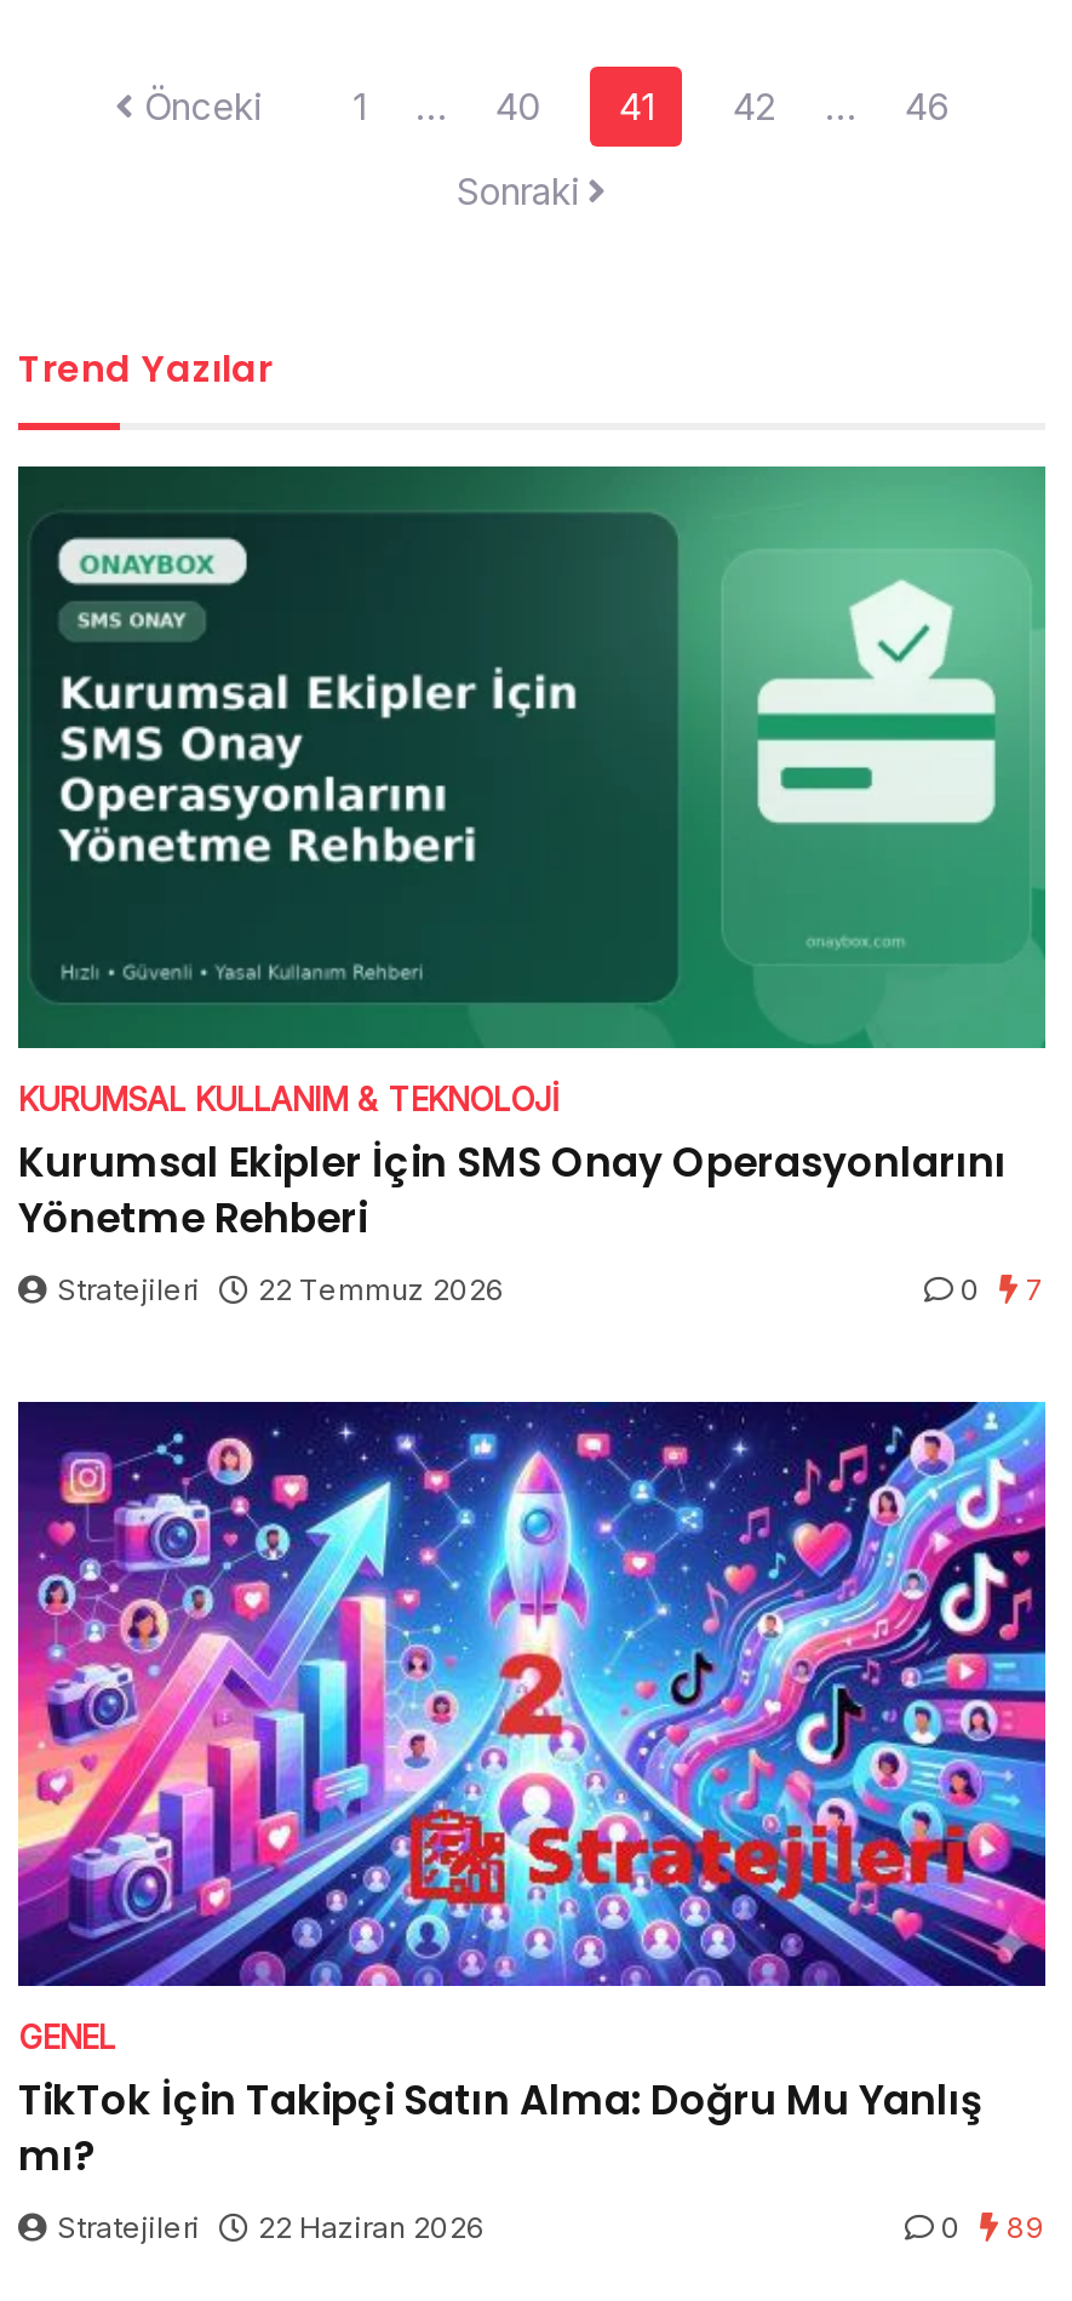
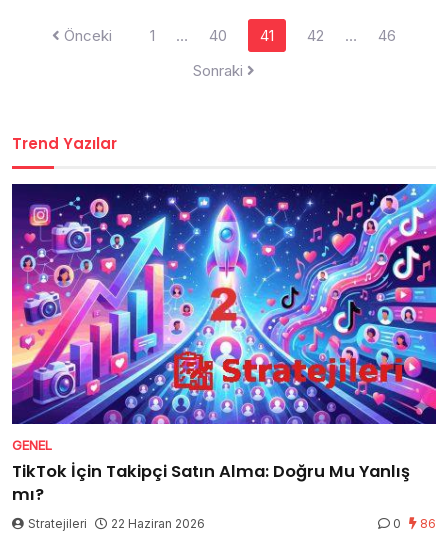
- [image]
- KURUMSAL KULLANIM & TEKNOLOJI
- Kurumsal Ekipler İçin SMS Onay Operasyonlarını
- Yönetme Rehberi
- Stratejileri
- 22 Temmuz 2026
- 0
- 7

- 0 89
+ 0 86
